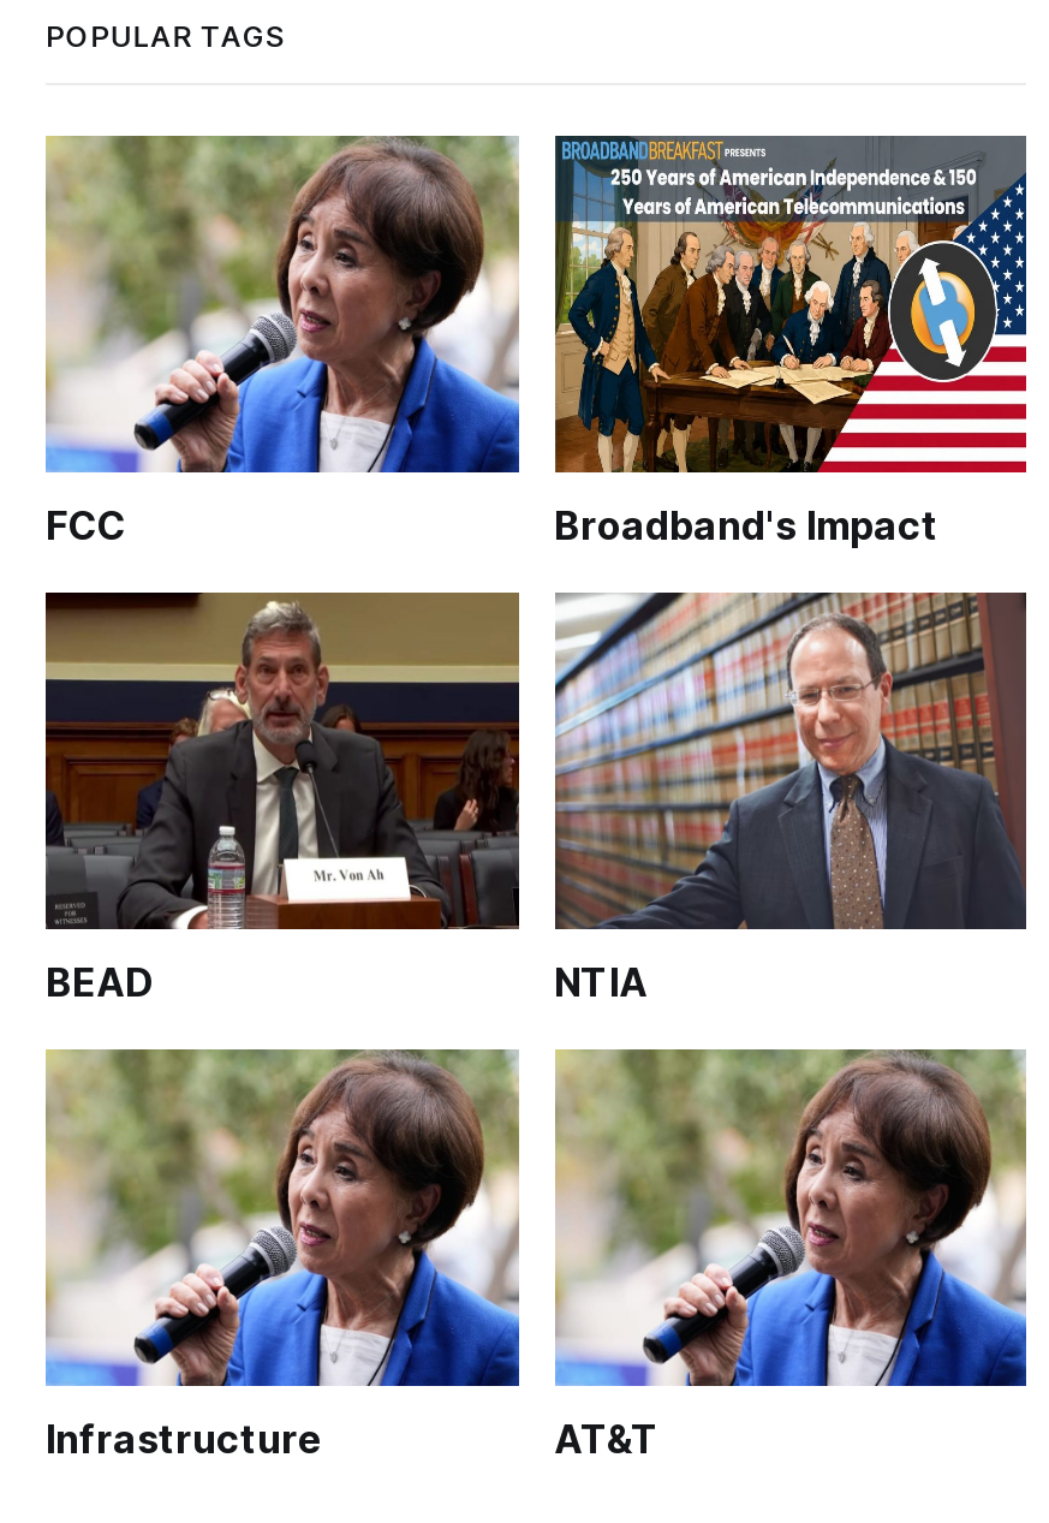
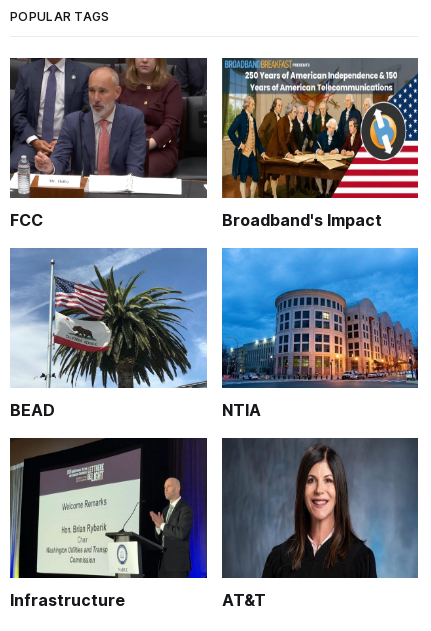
- [image]
+ [image]

- [image]
+ [image]

- [image]
+ [image]

- [image]
+ [image]

- [image]
+ [image]
